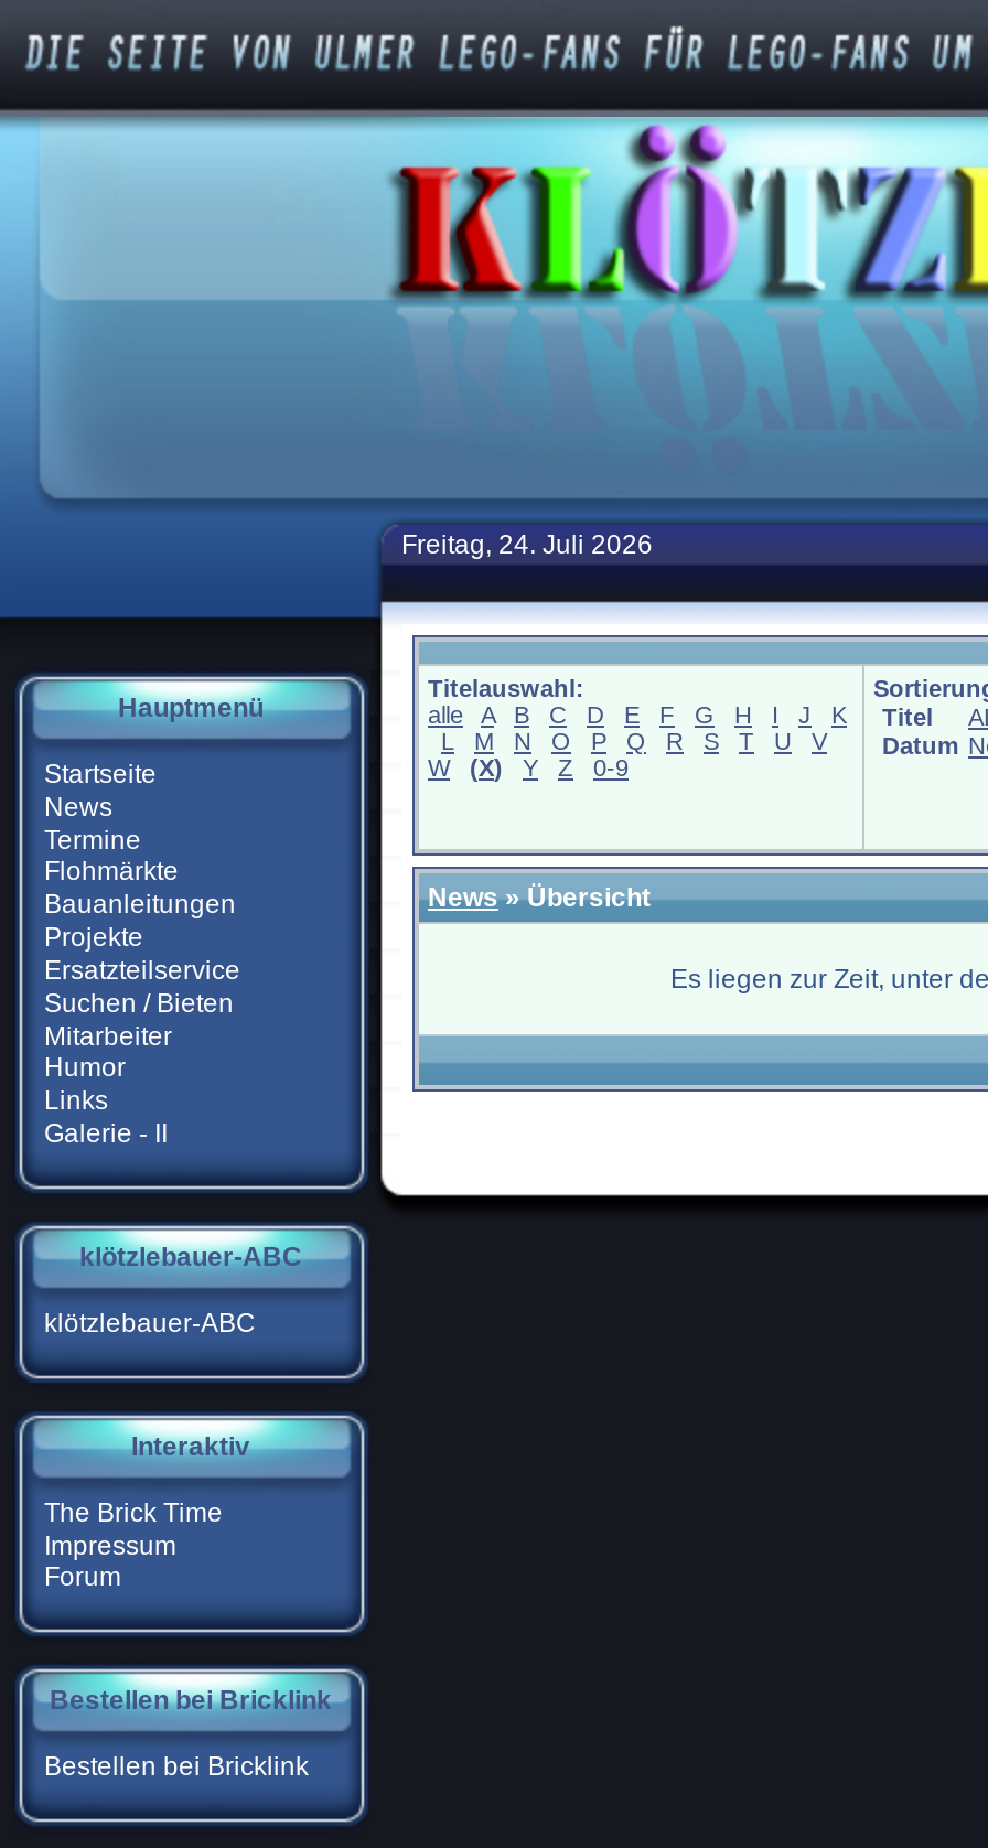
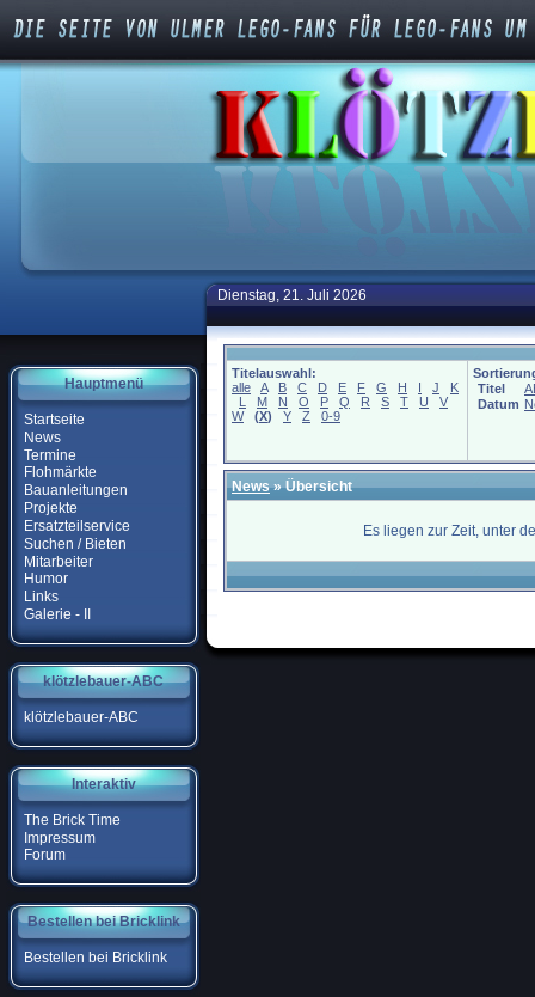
- Freitag, 24. Juli 2026
+ Dienstag, 21. Juli 2026
